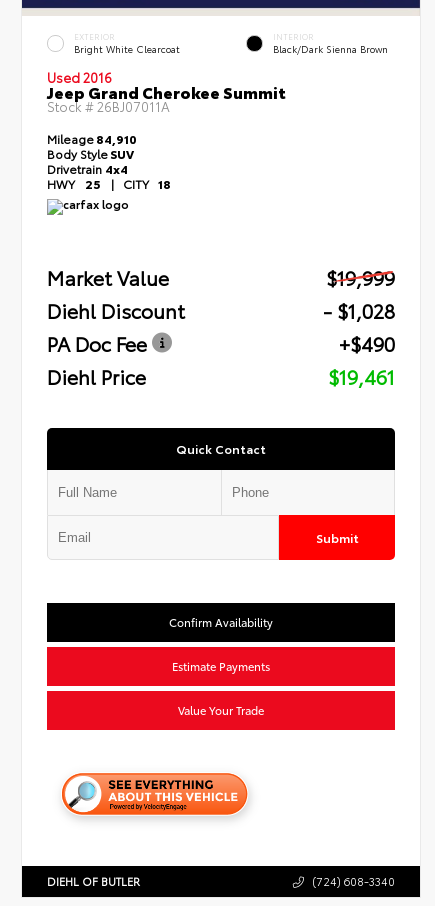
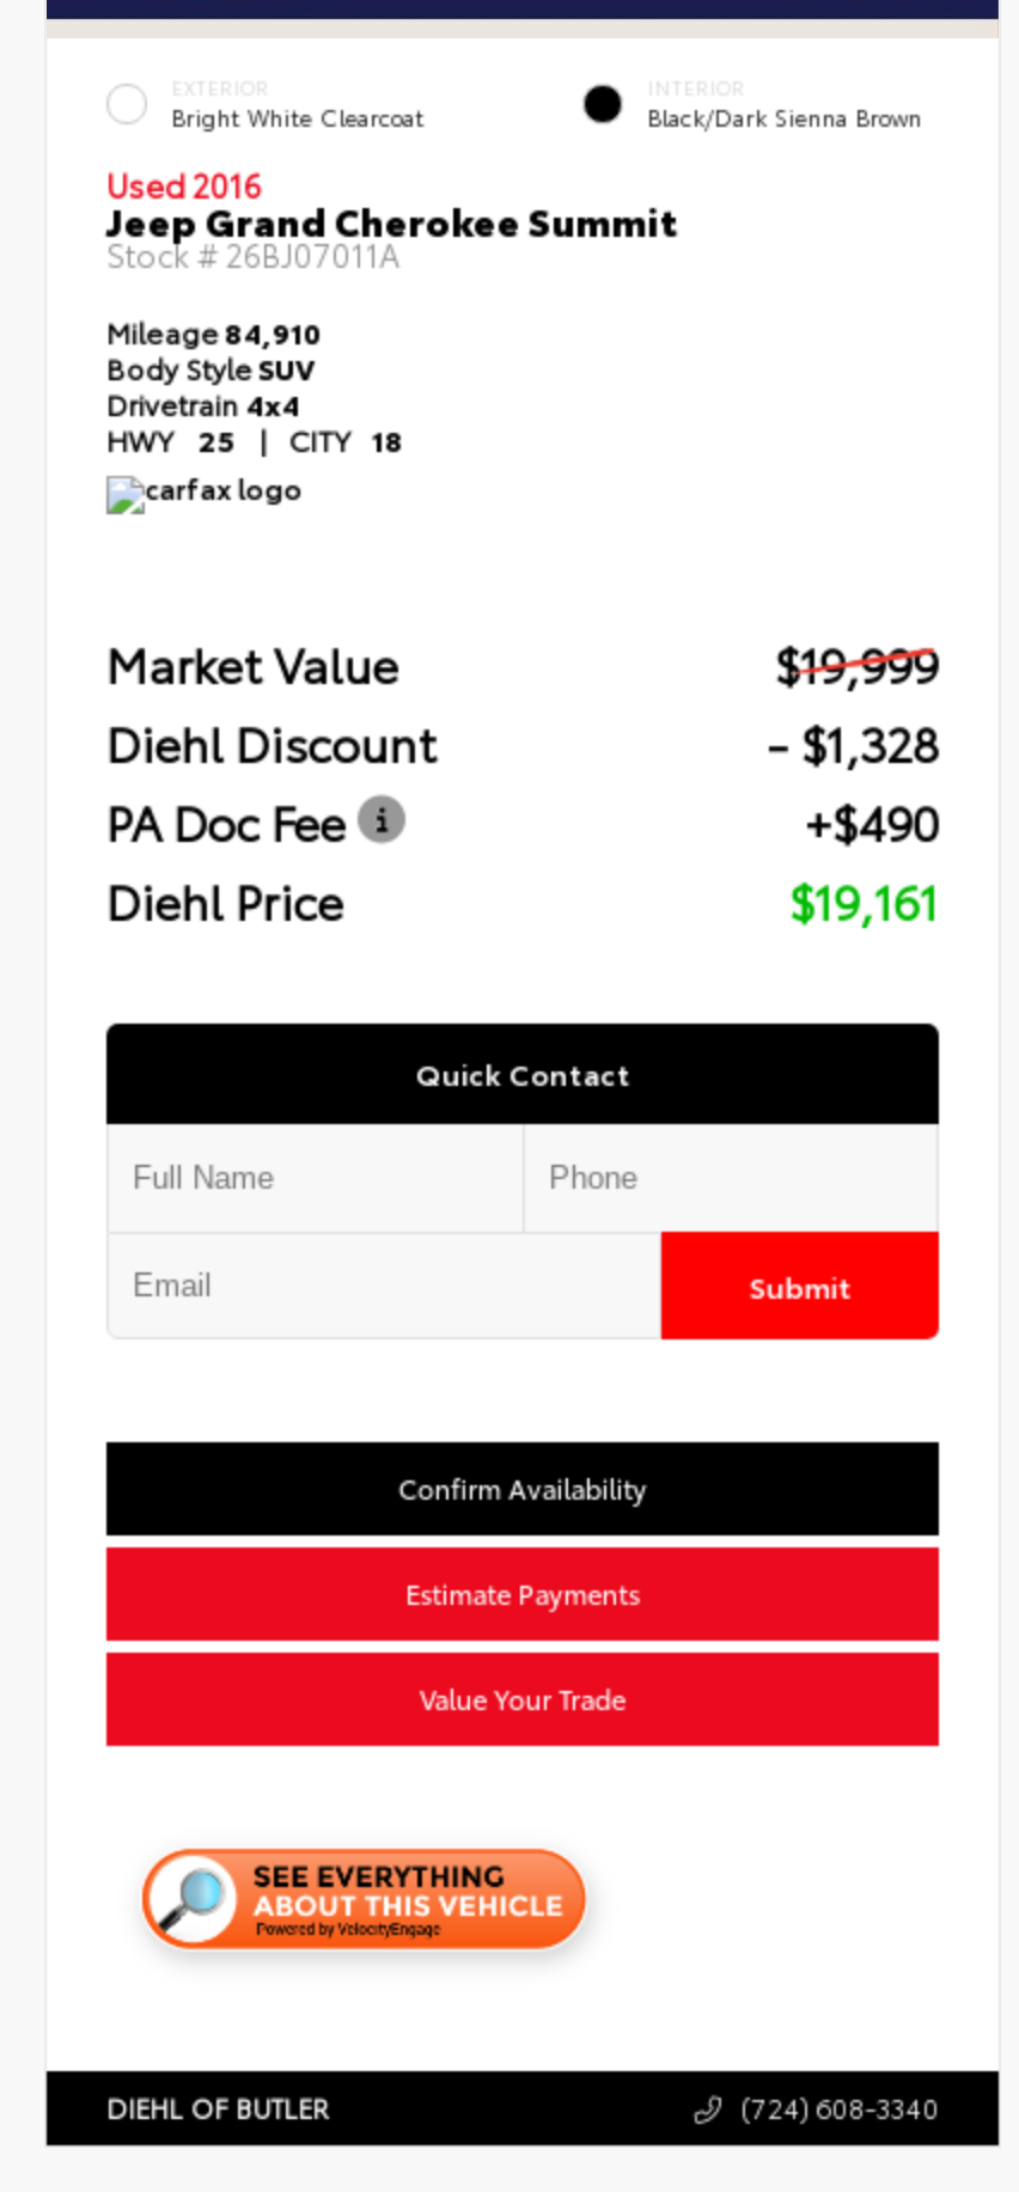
- - $1,028
+ - $1,328

- $19,461
+ $19,161
